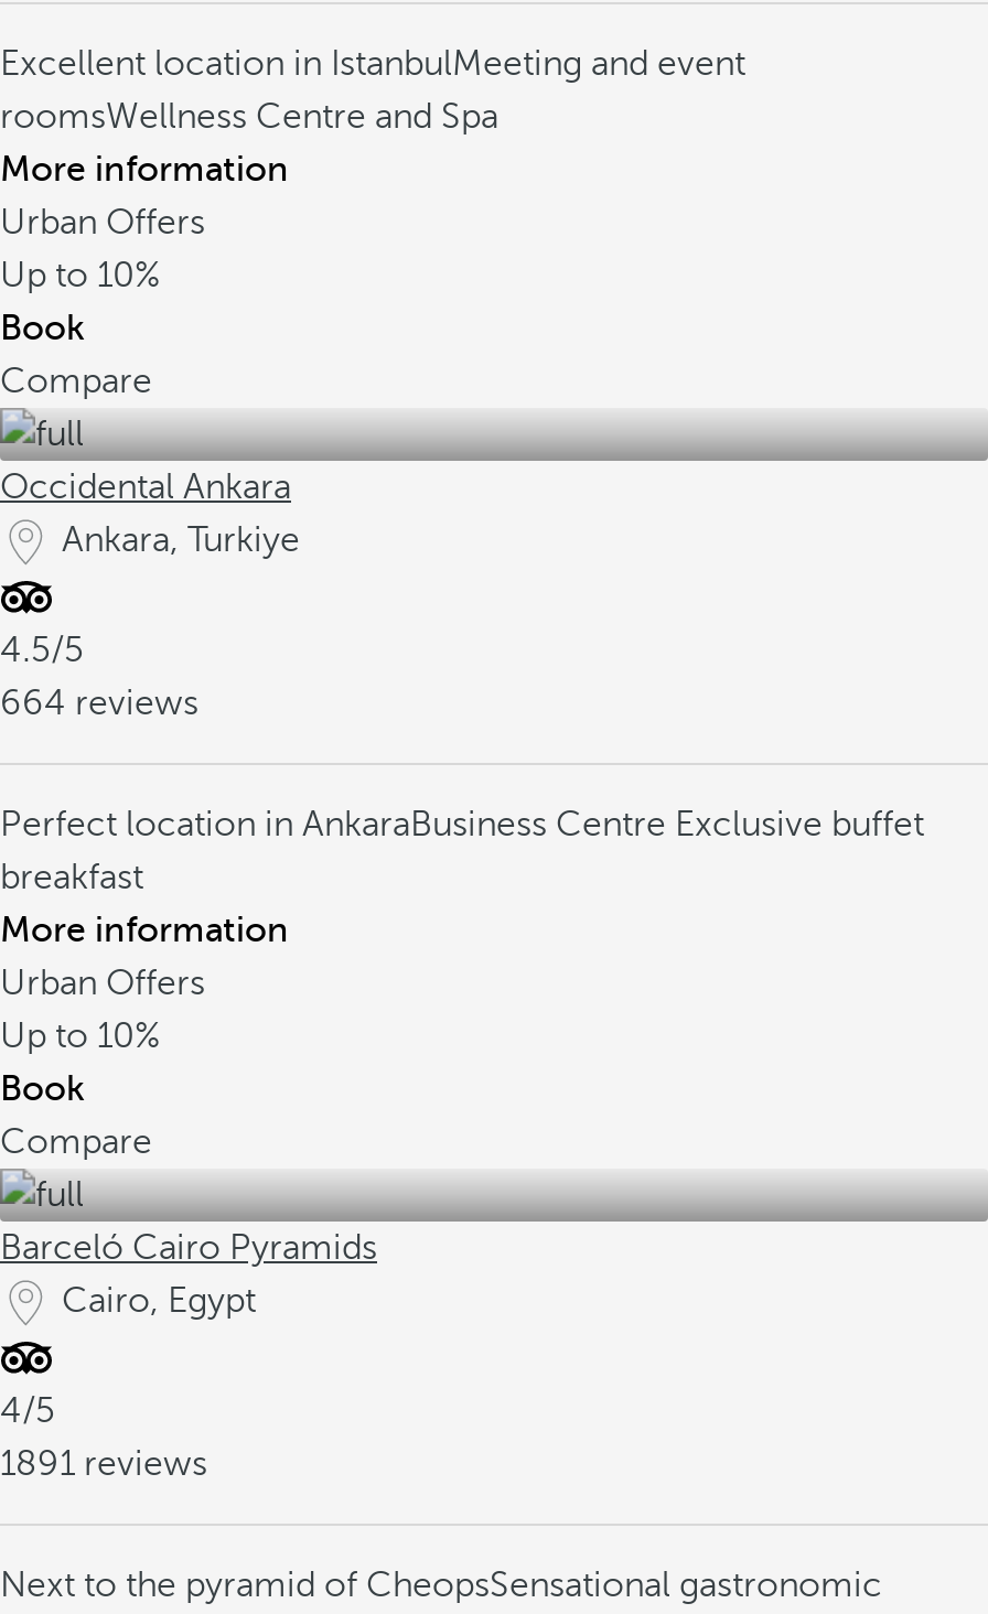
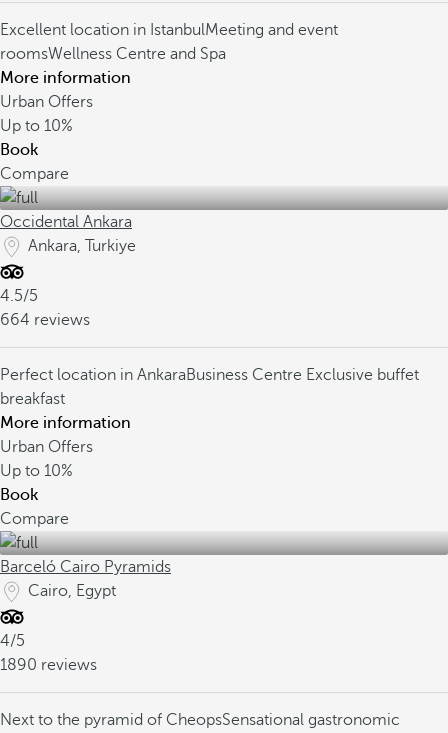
- 1891 reviews
+ 1890 reviews
